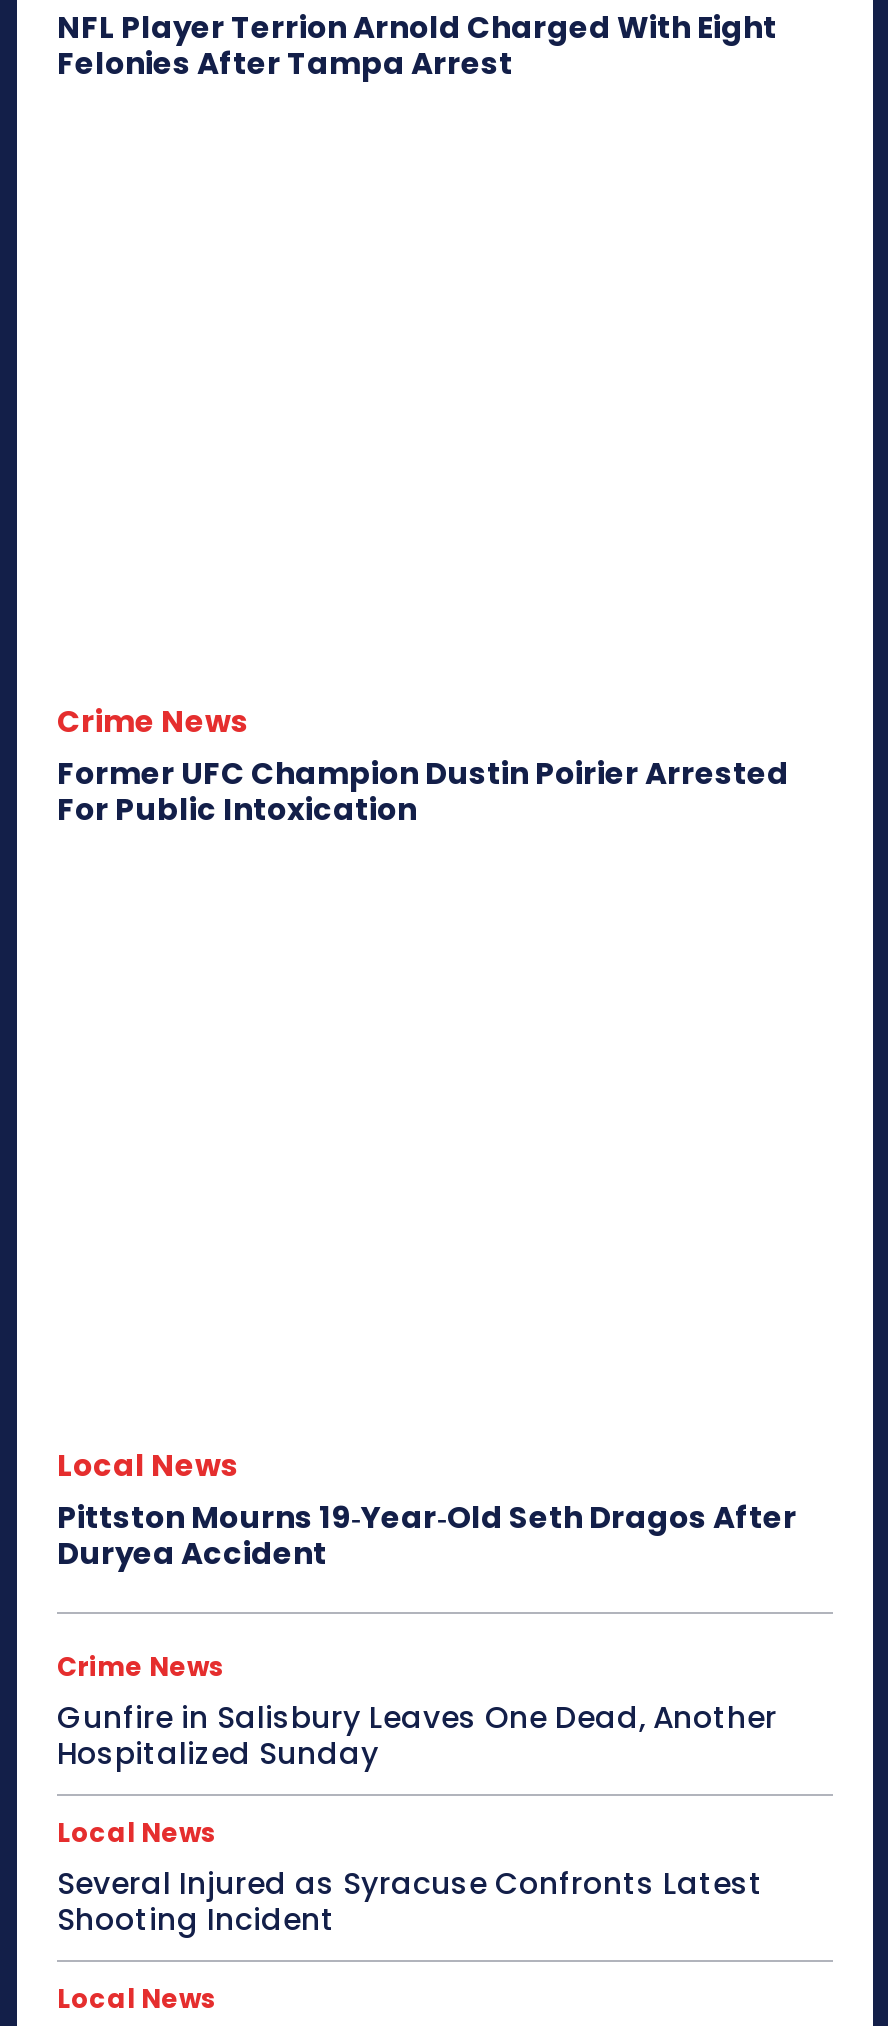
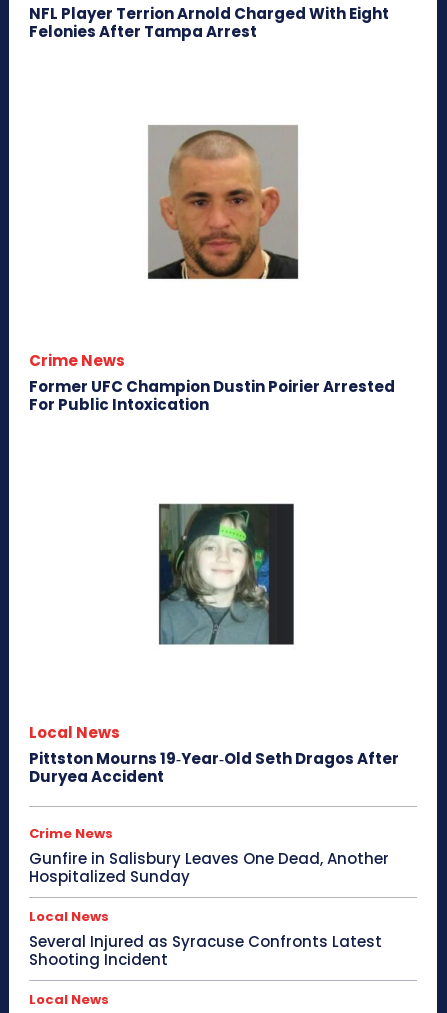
+ [image]

+ [image]
